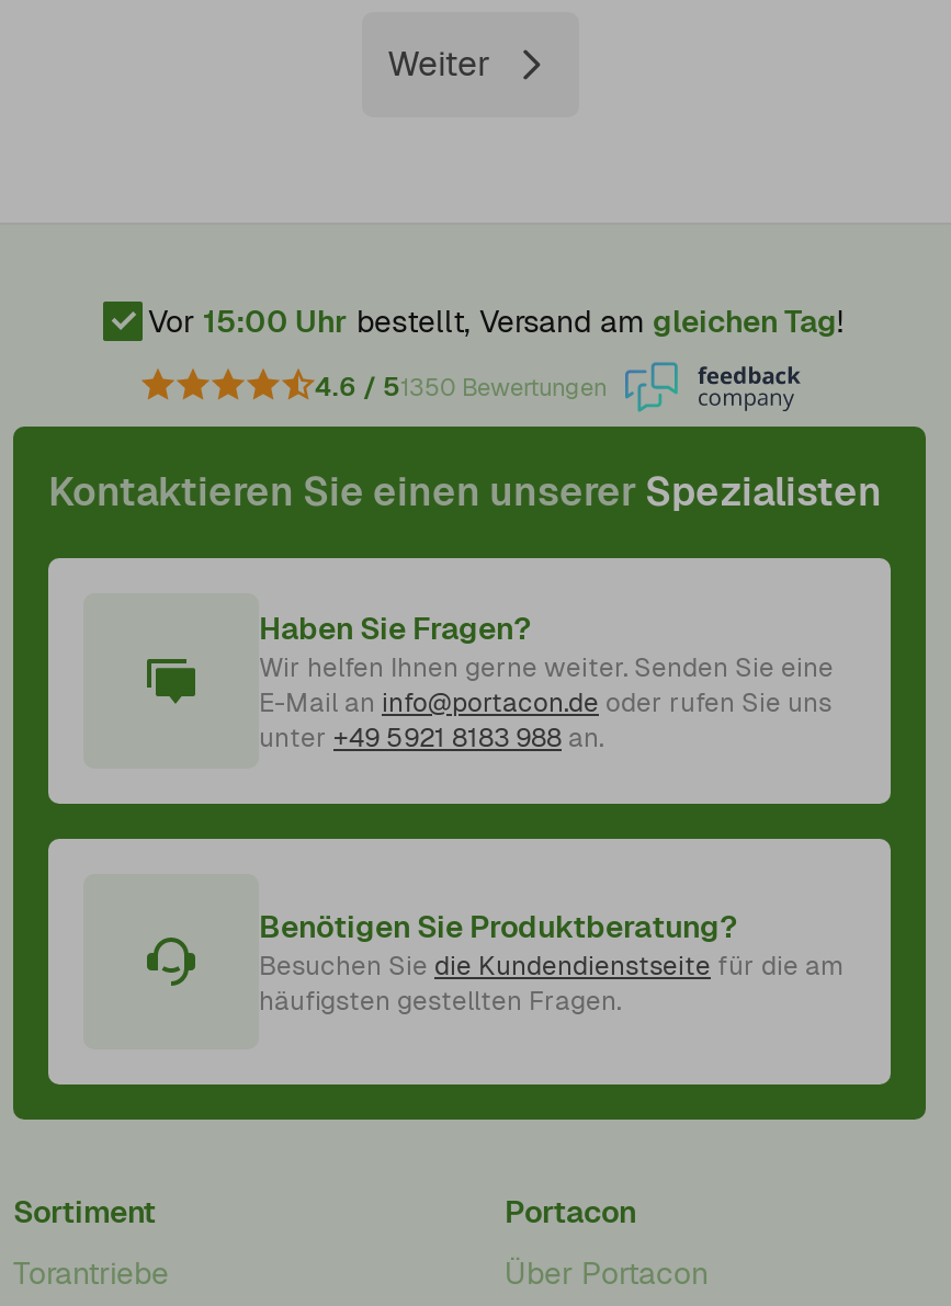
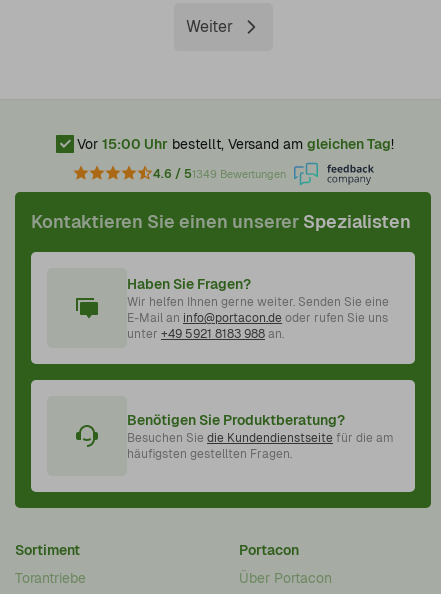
- 4.6 / 51350 Bewertungen
+ 4.6 / 51349 Bewertungen
